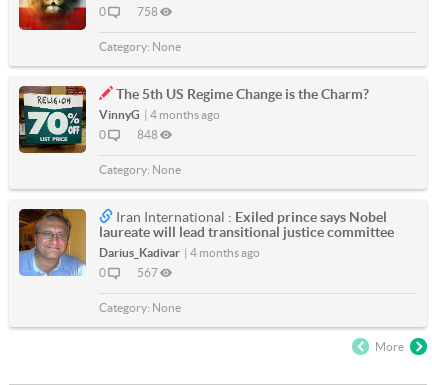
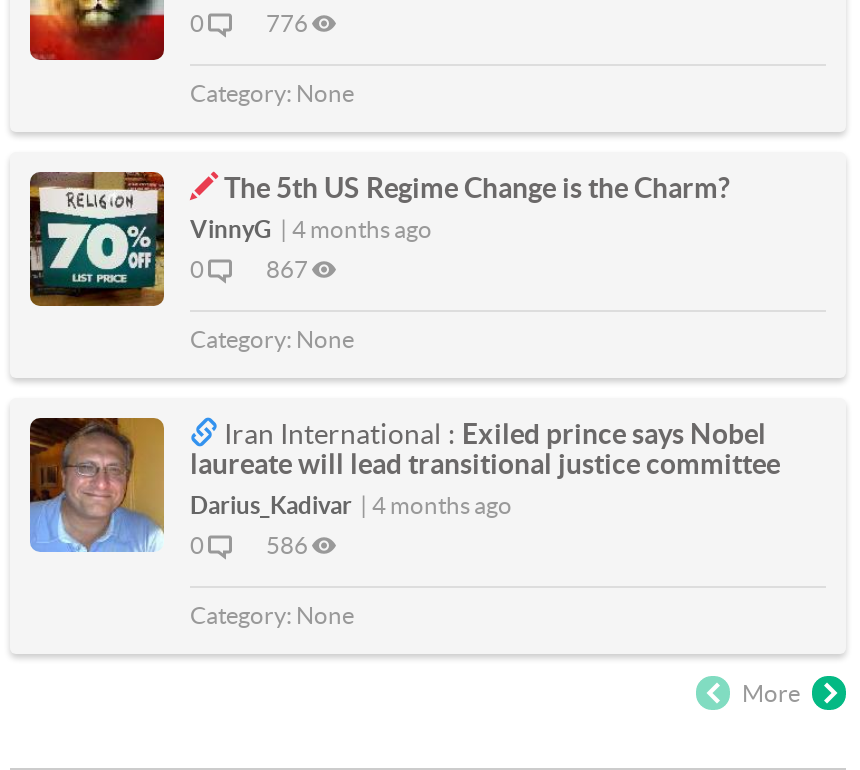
- 758
+ 776

- 848
+ 867

- 567
+ 586
